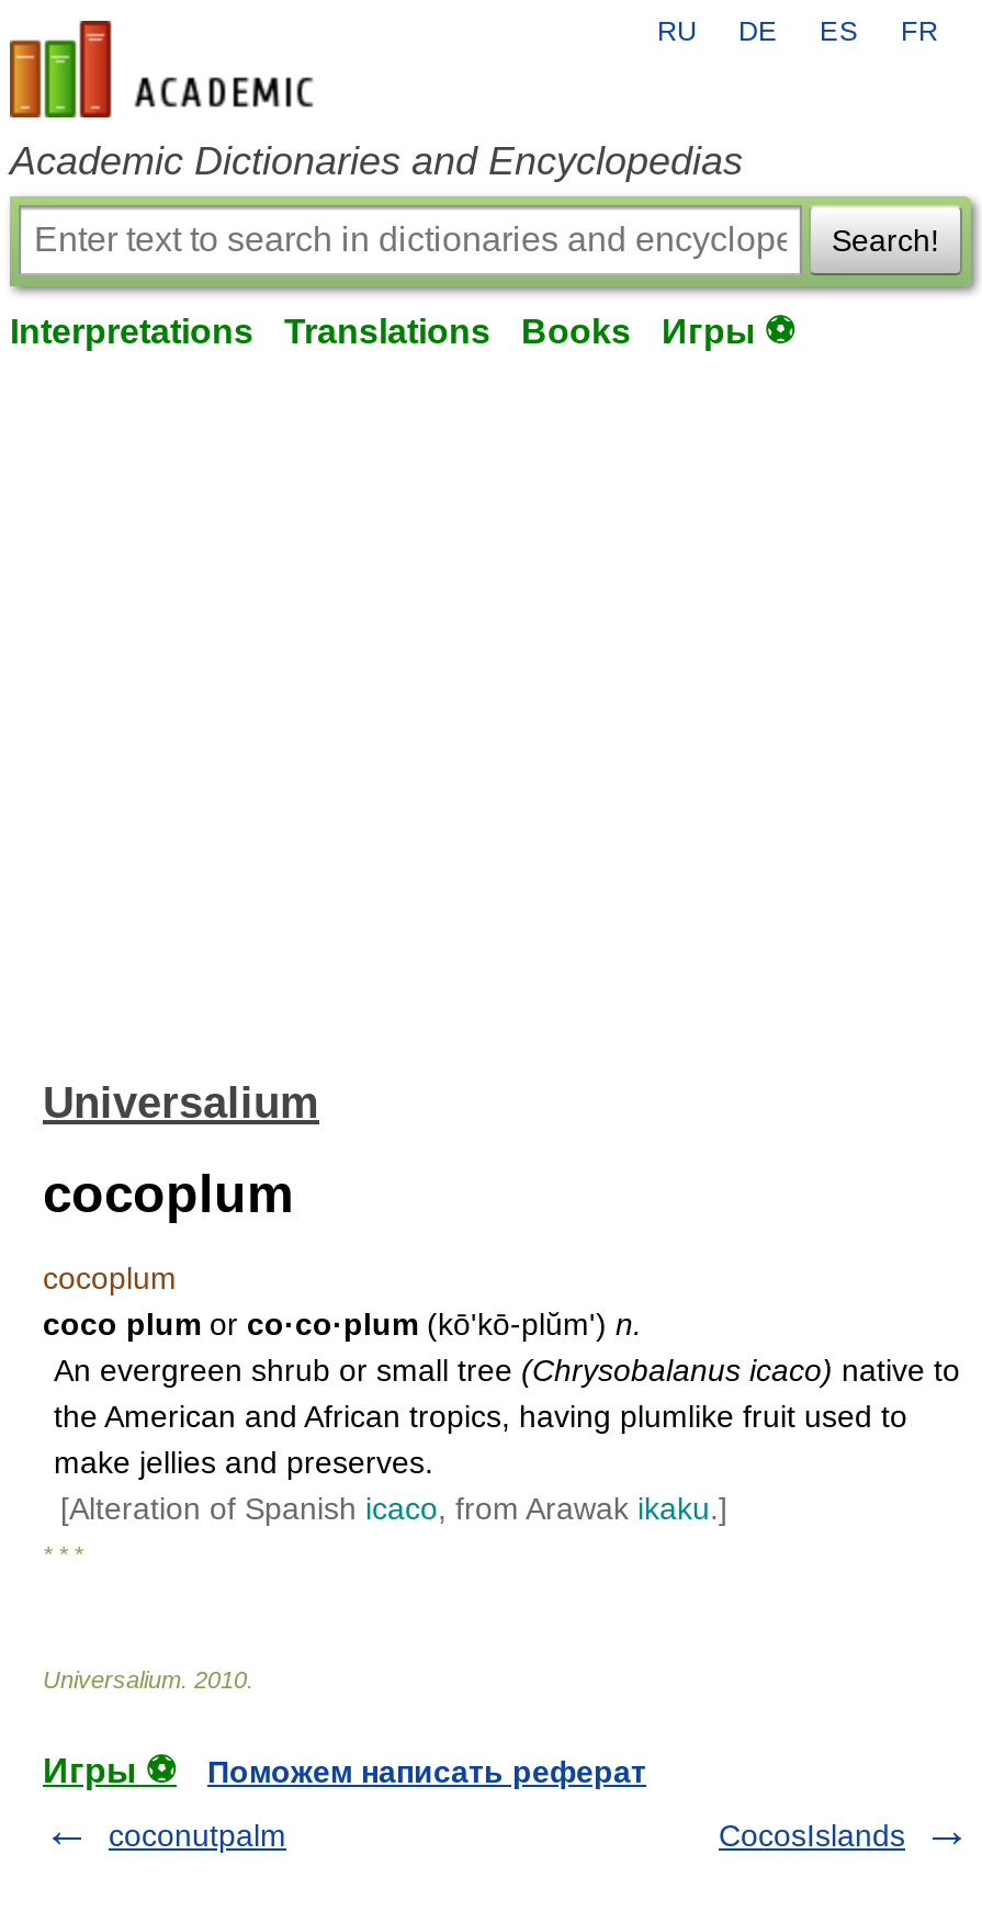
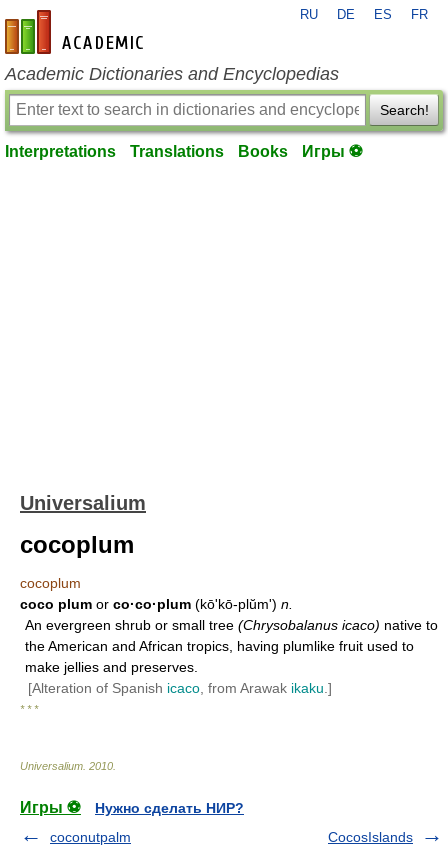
- Поможем написать реферат
+ Нужно сделать НИР?
